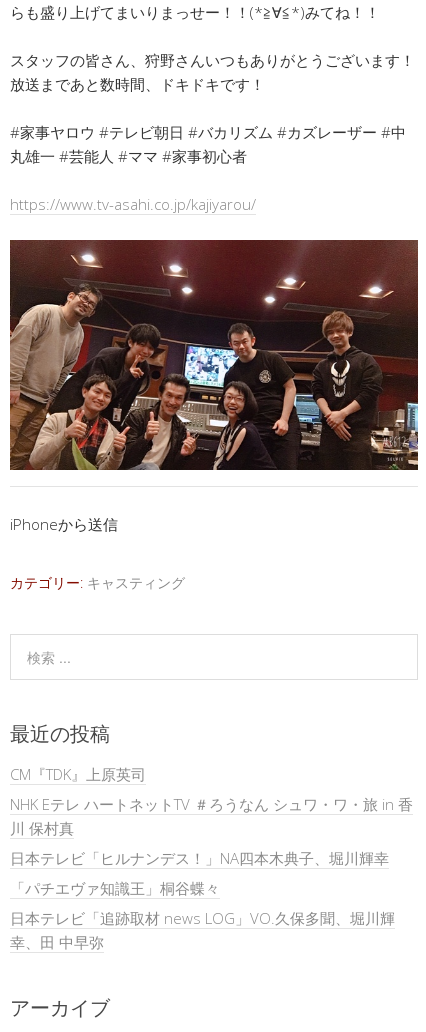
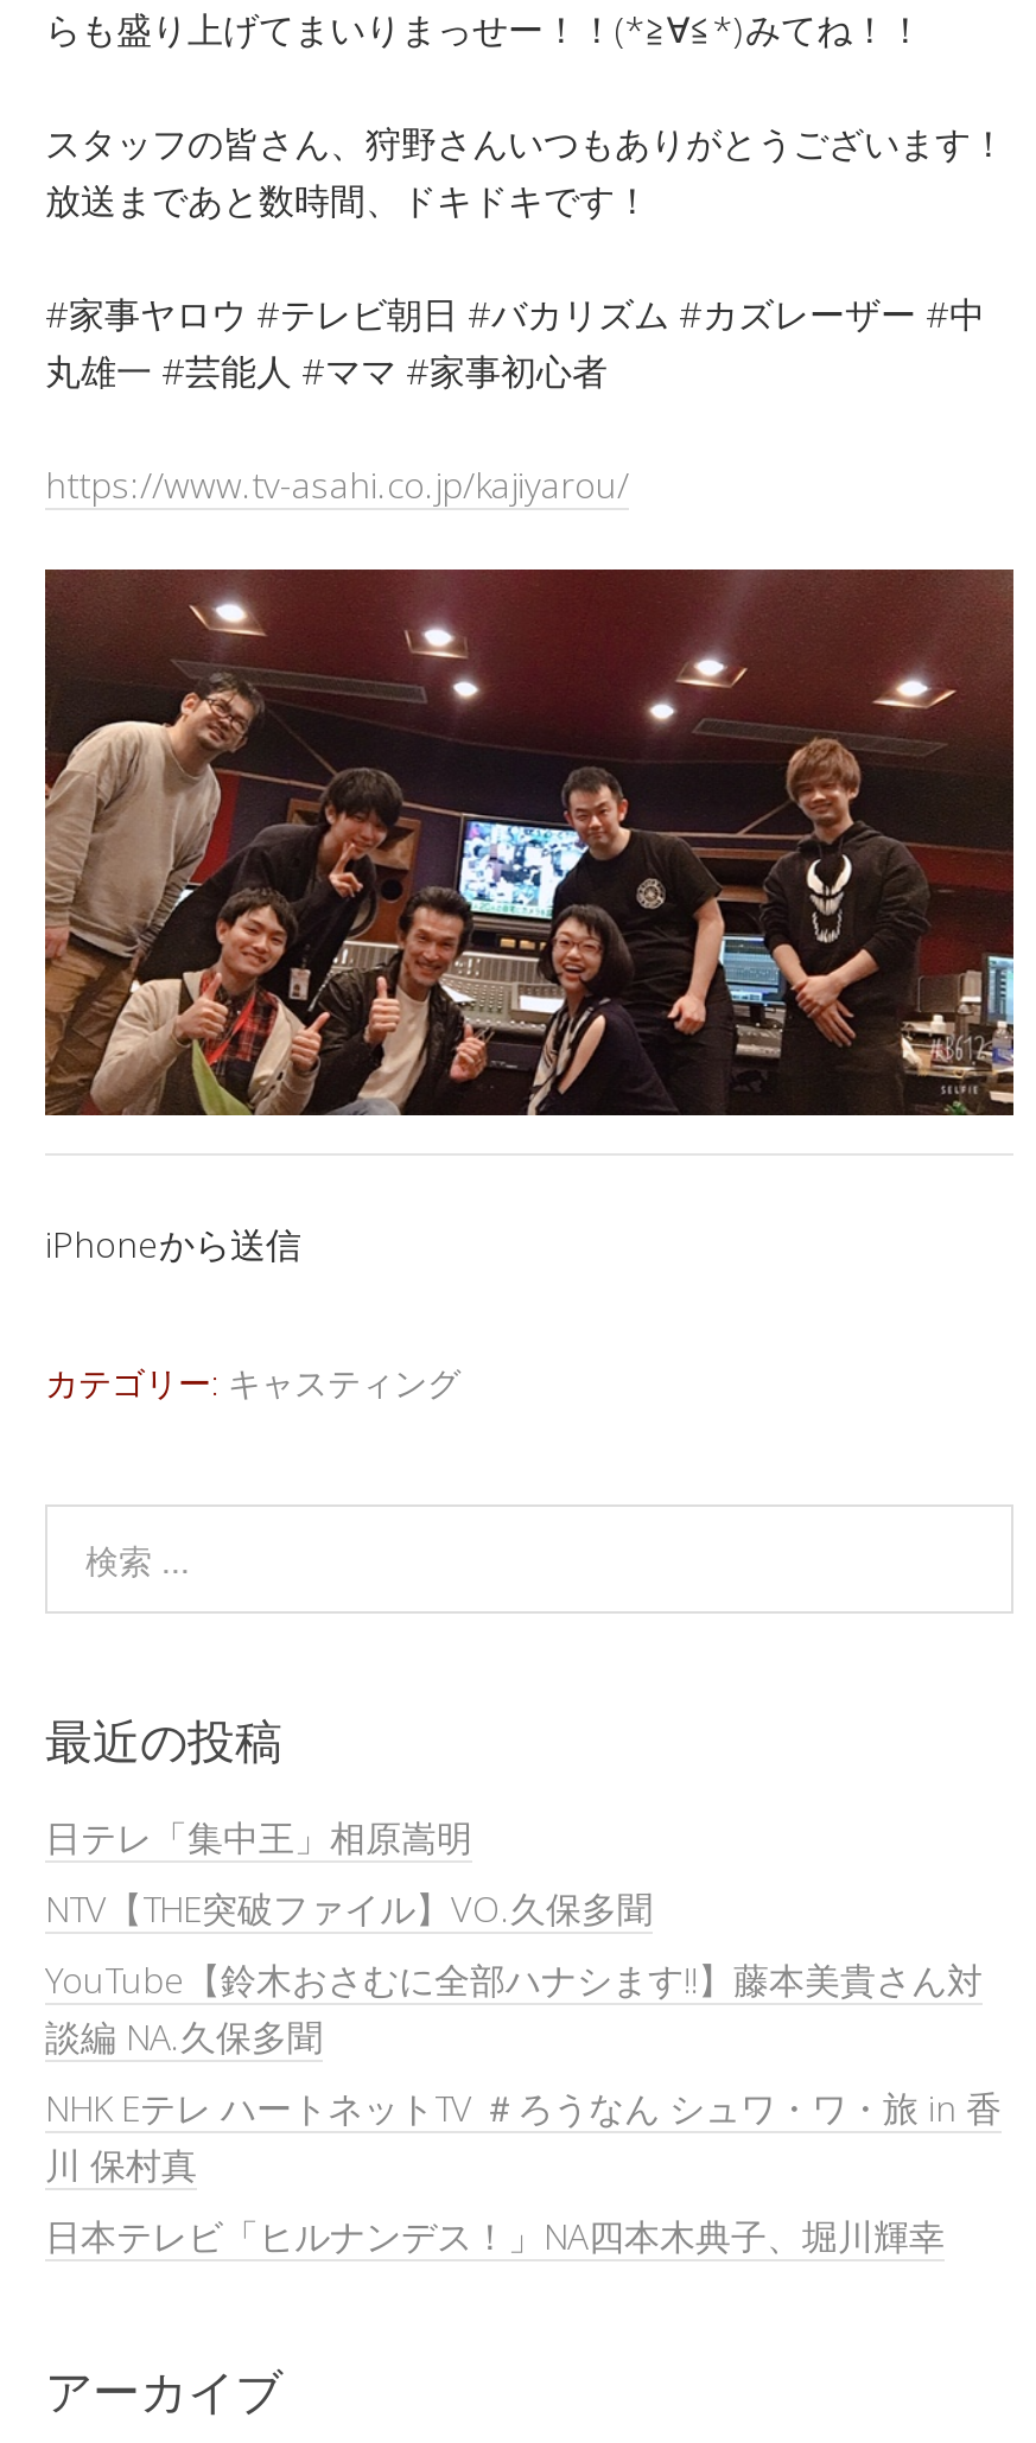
- CM『TDK』上原英司
+ 日テレ「集中王」相原嵩明
+ NTV【THE突破ファイル】VO.久保多聞
+ YouTube【鈴木おさむに全部ハナシます‼︎】藤本美貴さん対
+ 談編 NA.久保多聞

moved down: NHK Eテレ ハートネットTV ＃ろうなん シュワ・ワ・旅 in 香 | 川 保村真 | 日本テレビ「ヒルナンデス！」NA四本木典子、堀川輝幸

- 「パチエヴァ知識王」桐谷蝶々
- 日本テレビ「追跡取材 news LOG」VO.久保多聞、堀川輝
- 幸、田 中早弥
